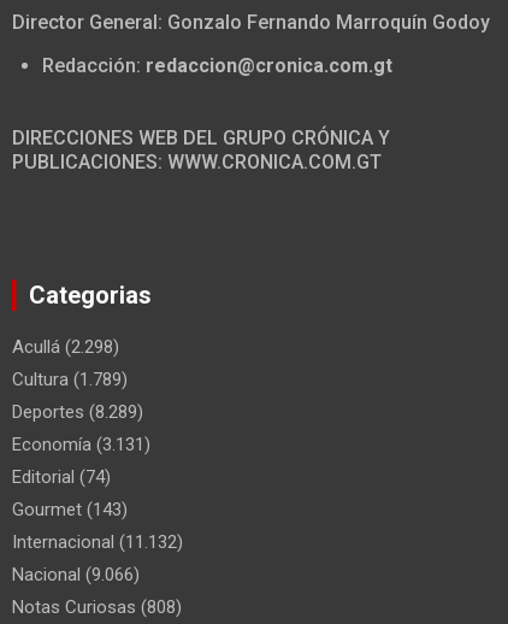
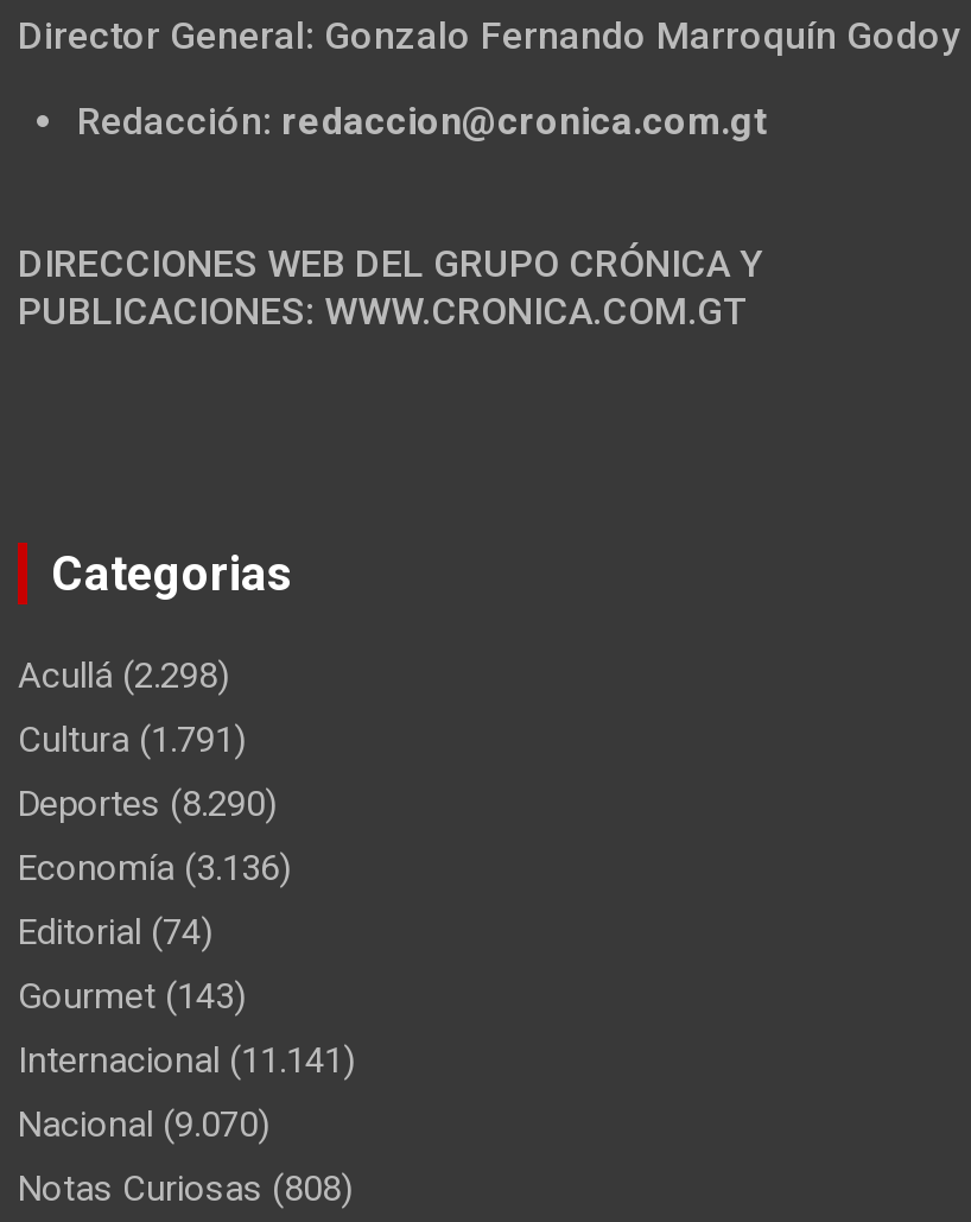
- Cultura (1.789)
+ Cultura (1.791)

- Deportes (8.289)
+ Deportes (8.290)

- Economía (3.131)
+ Economía (3.136)

- Internacional (11.132)
+ Internacional (11.141)

- Nacional (9.066)
+ Nacional (9.070)
